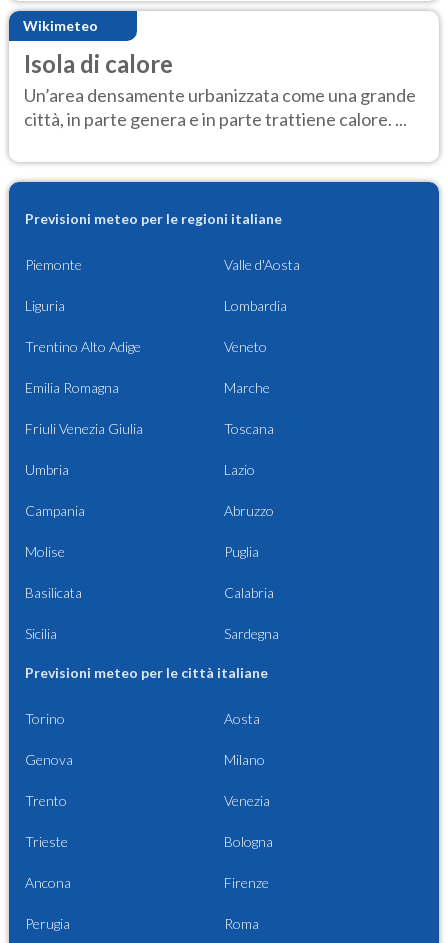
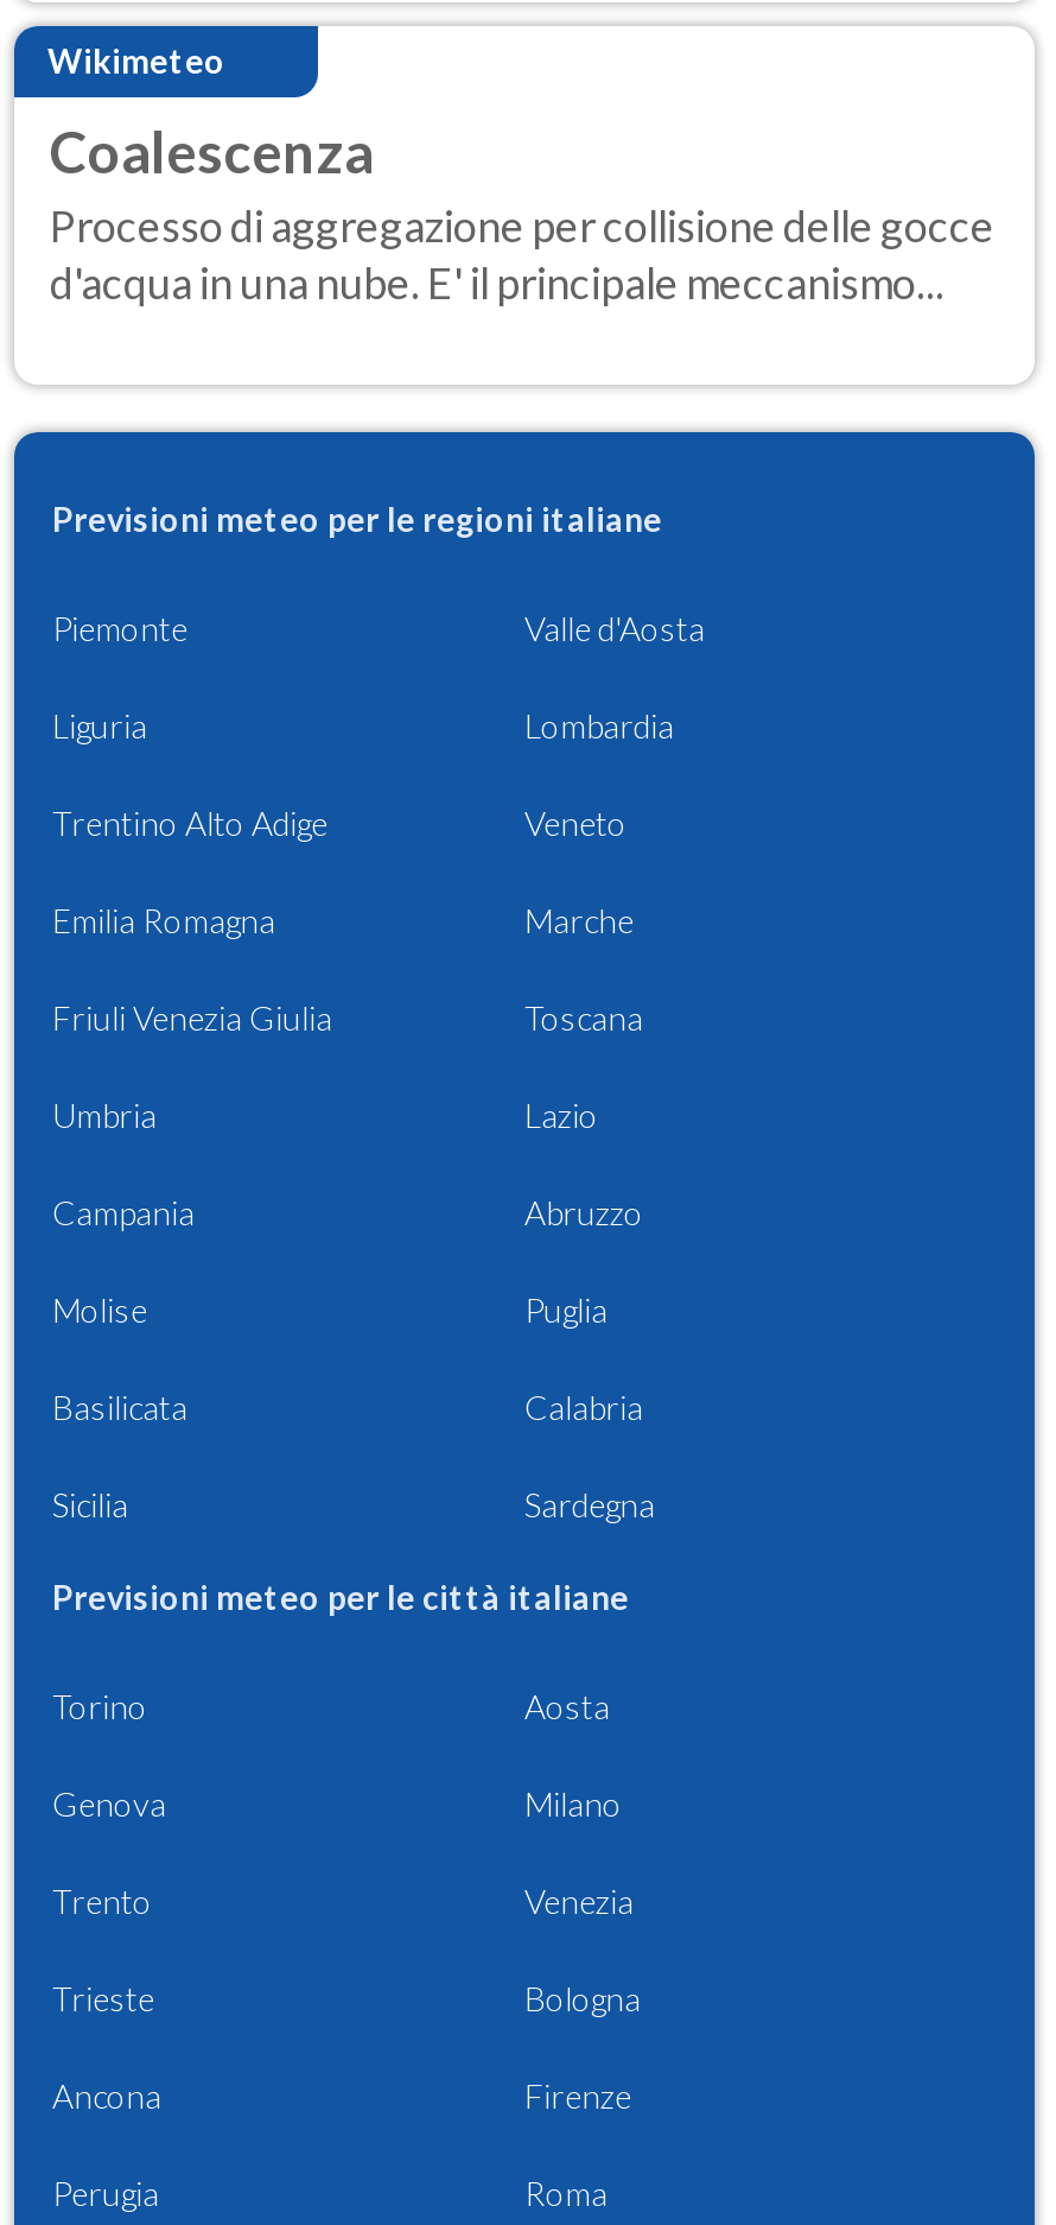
- Isola di calore
- Un’area densamente urbanizzata come una grande
- città, in parte genera e in parte trattiene calore. ...
+ Coalescenza
+ Processo di aggregazione per collisione delle gocce
+ d'acqua in una nube. E' il principale meccanismo...
